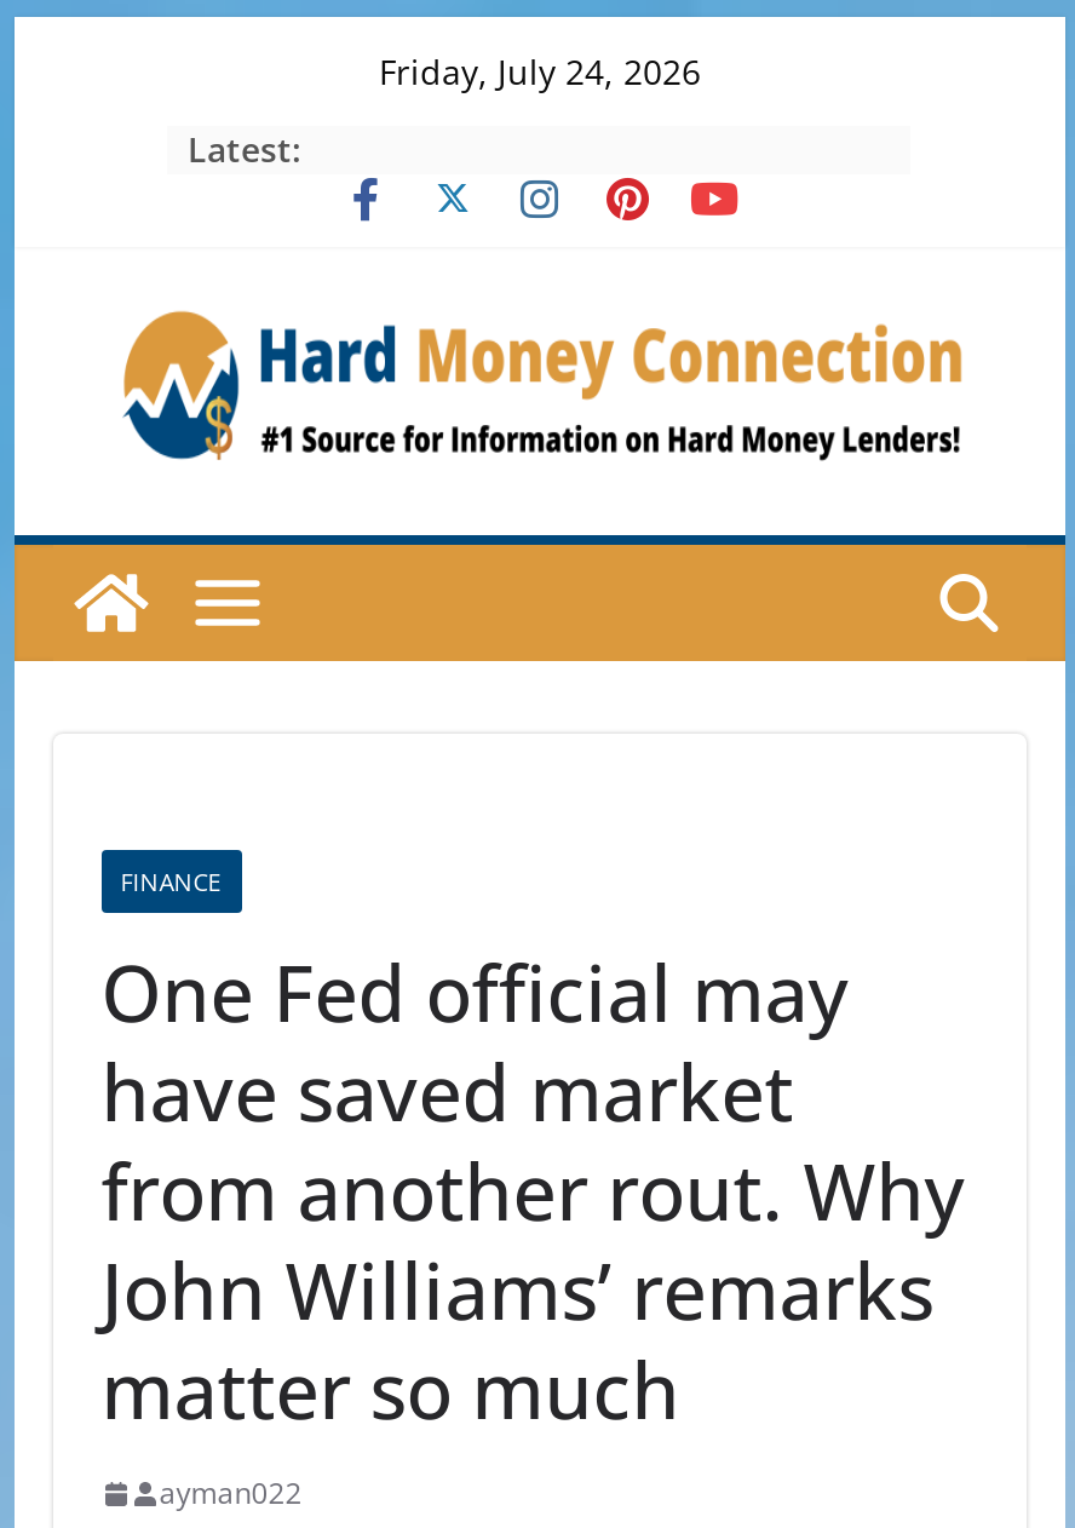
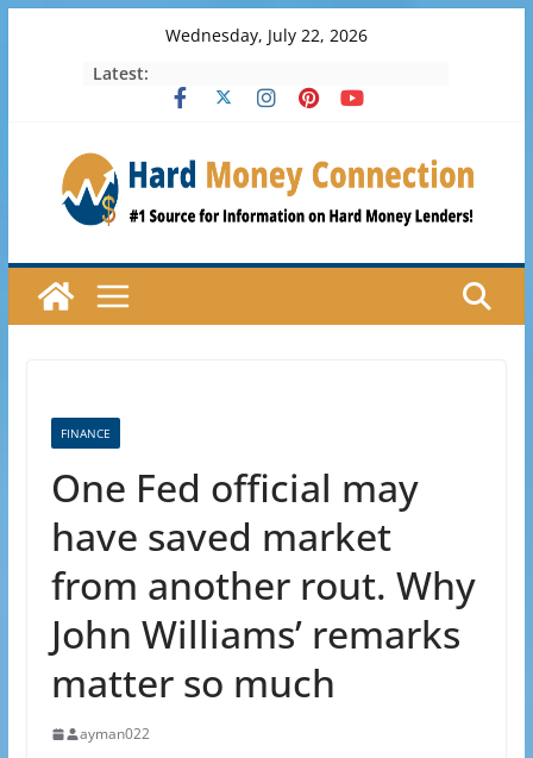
- Friday, July 24, 2026
+ Wednesday, July 22, 2026
